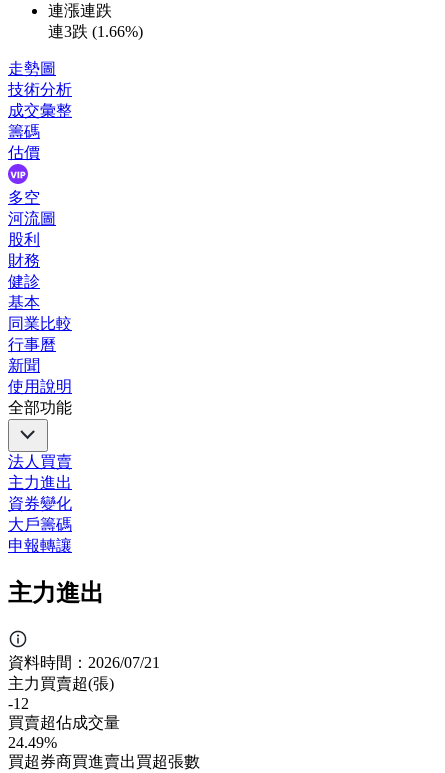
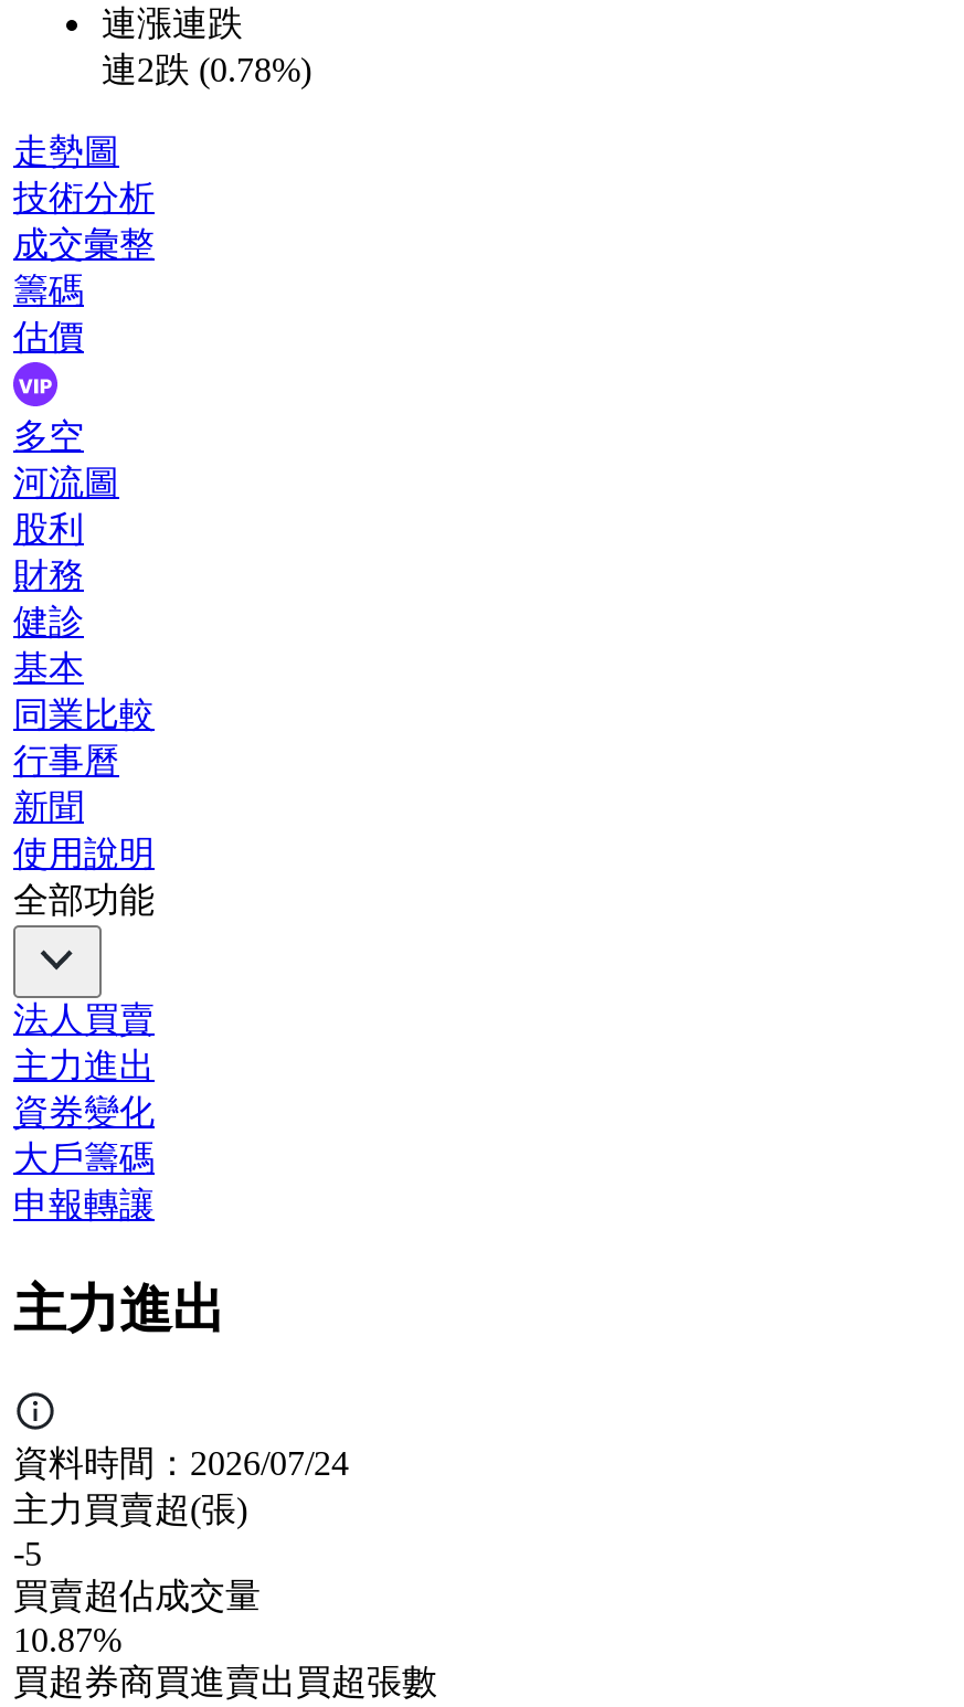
- 連3跌 (1.66%)
+ 連2跌 (0.78%)

- 資料時間：2026/07/21
+ 資料時間：2026/07/24

- -12
+ -5

- 24.49%
+ 10.87%
